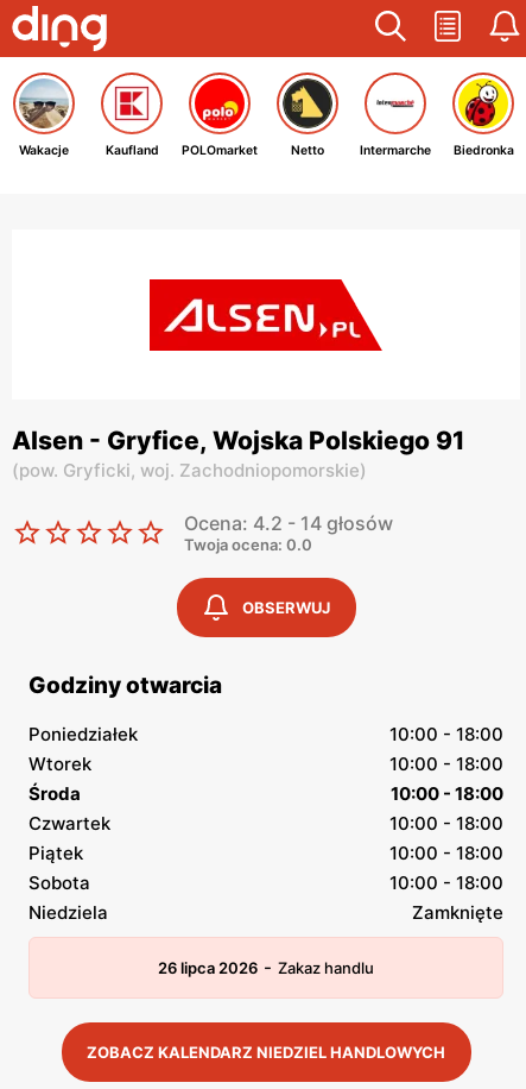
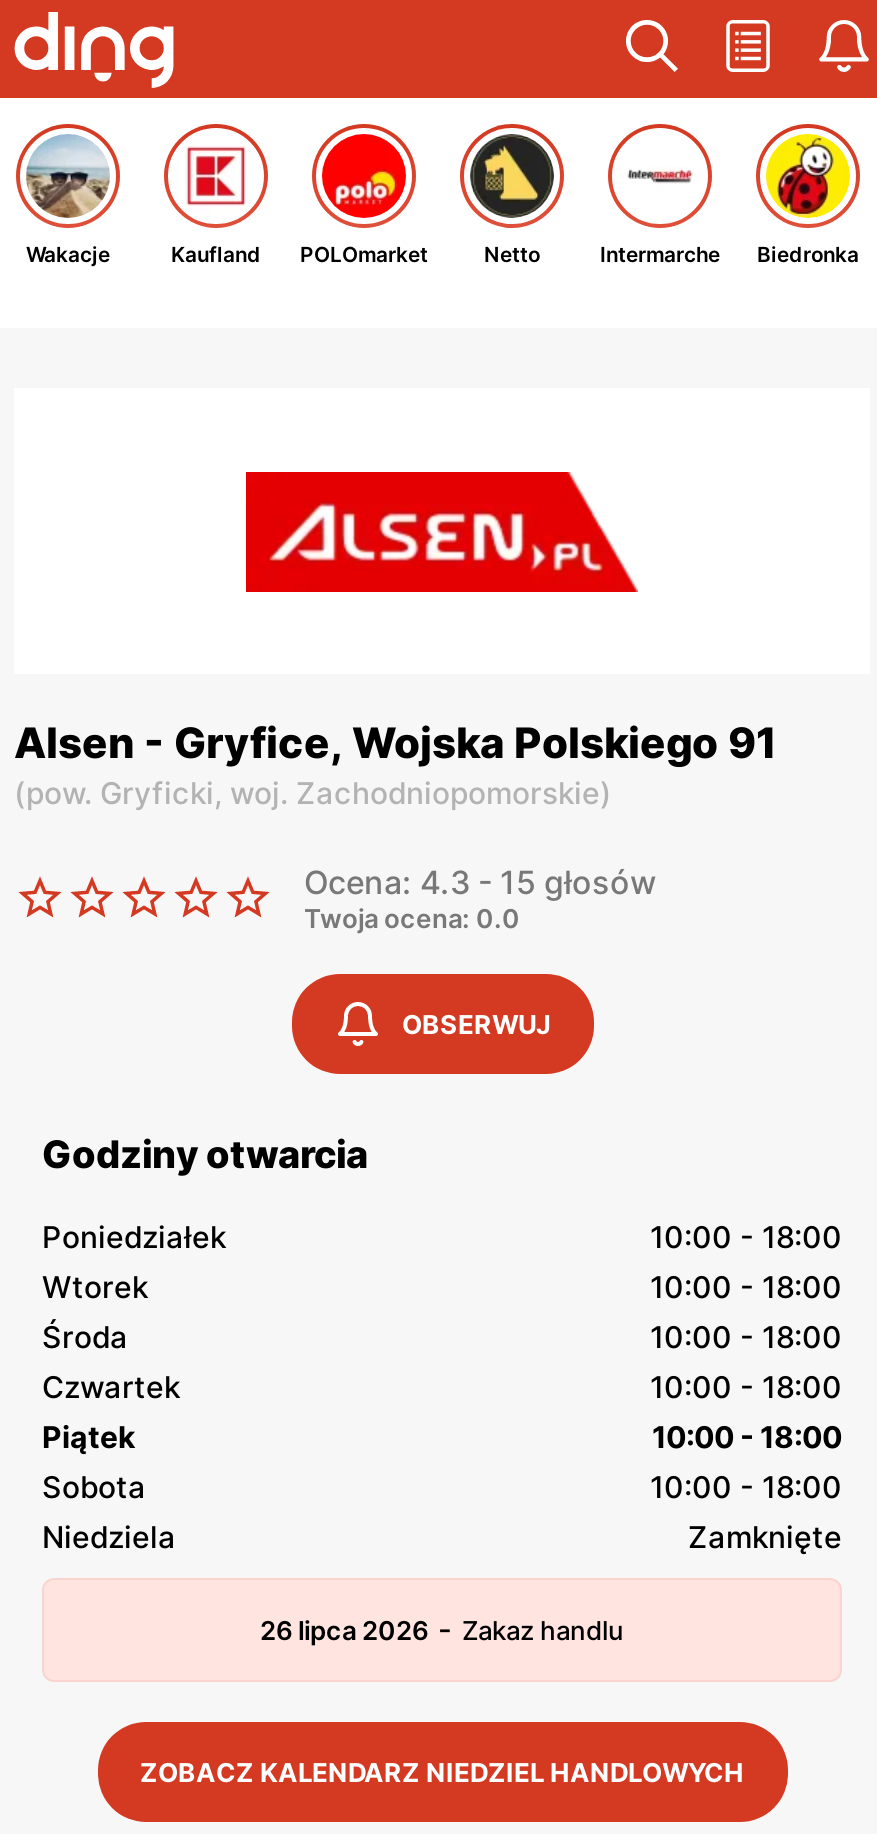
- Ocena: 4.2 - 14 głosów
+ Ocena: 4.3 - 15 głosów
